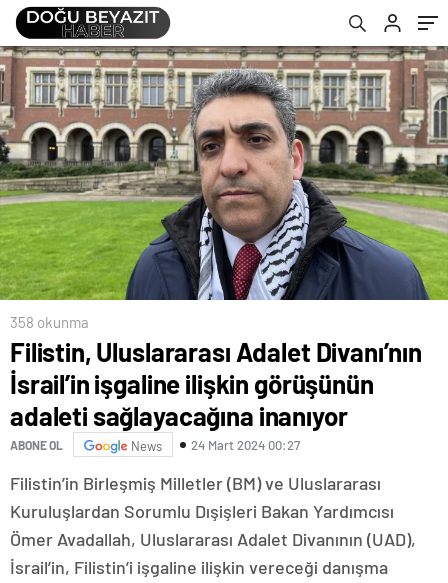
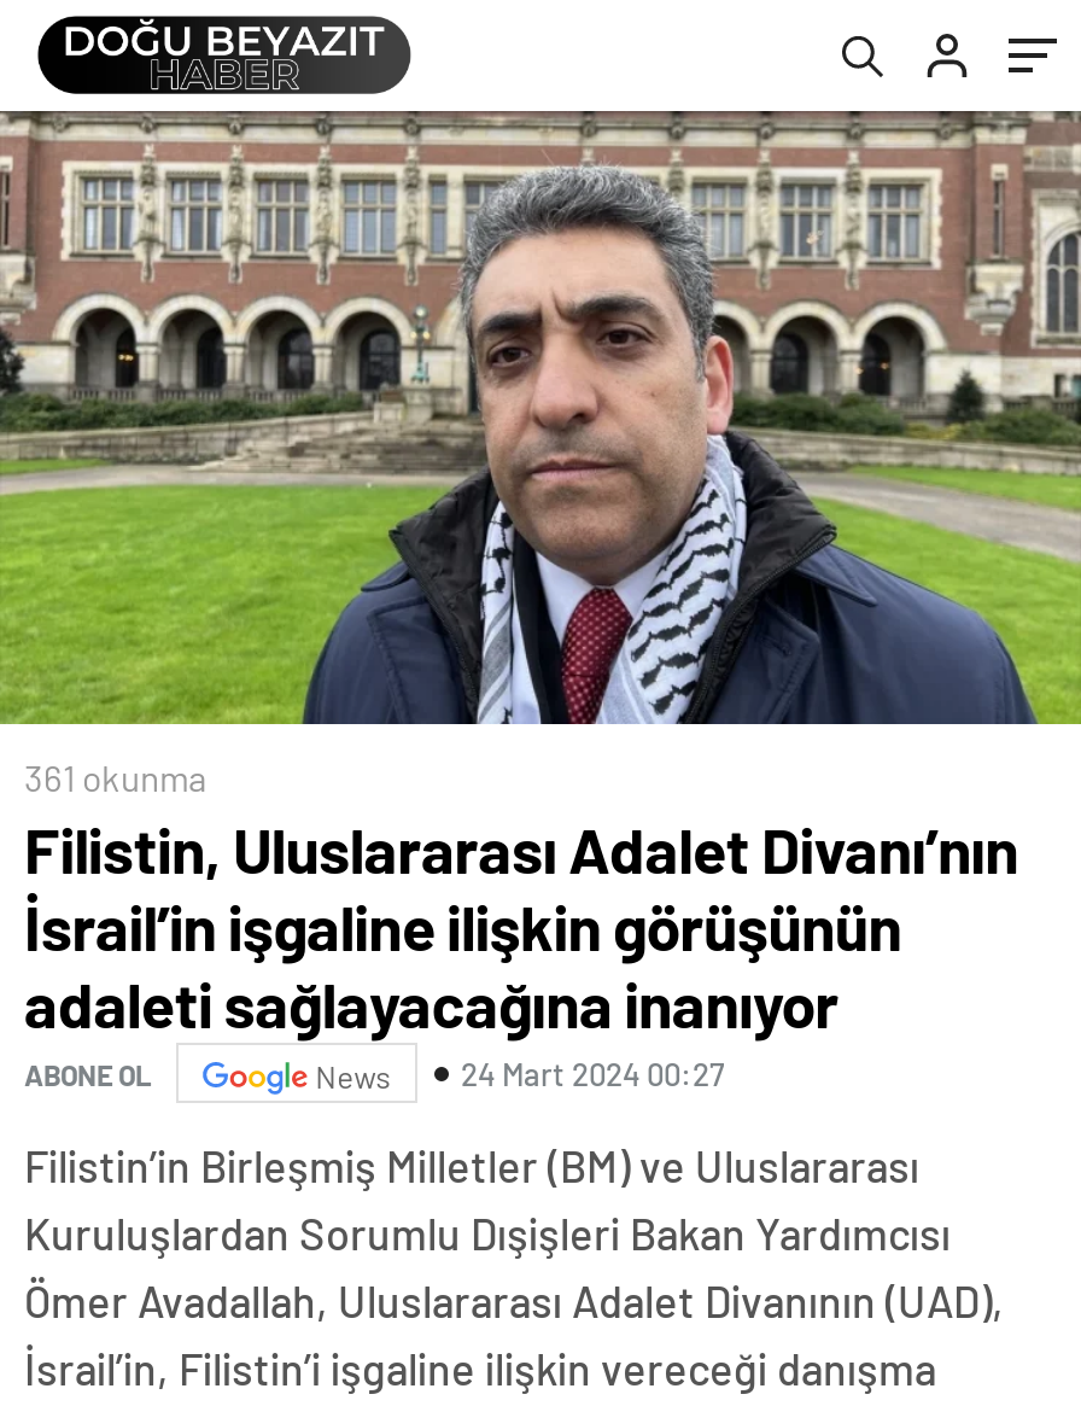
- 358 okunma
+ 361 okunma
